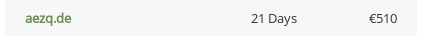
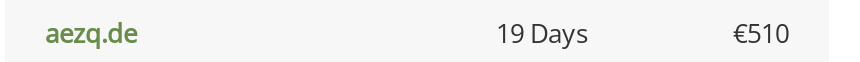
- 21 Days
+ 19 Days
